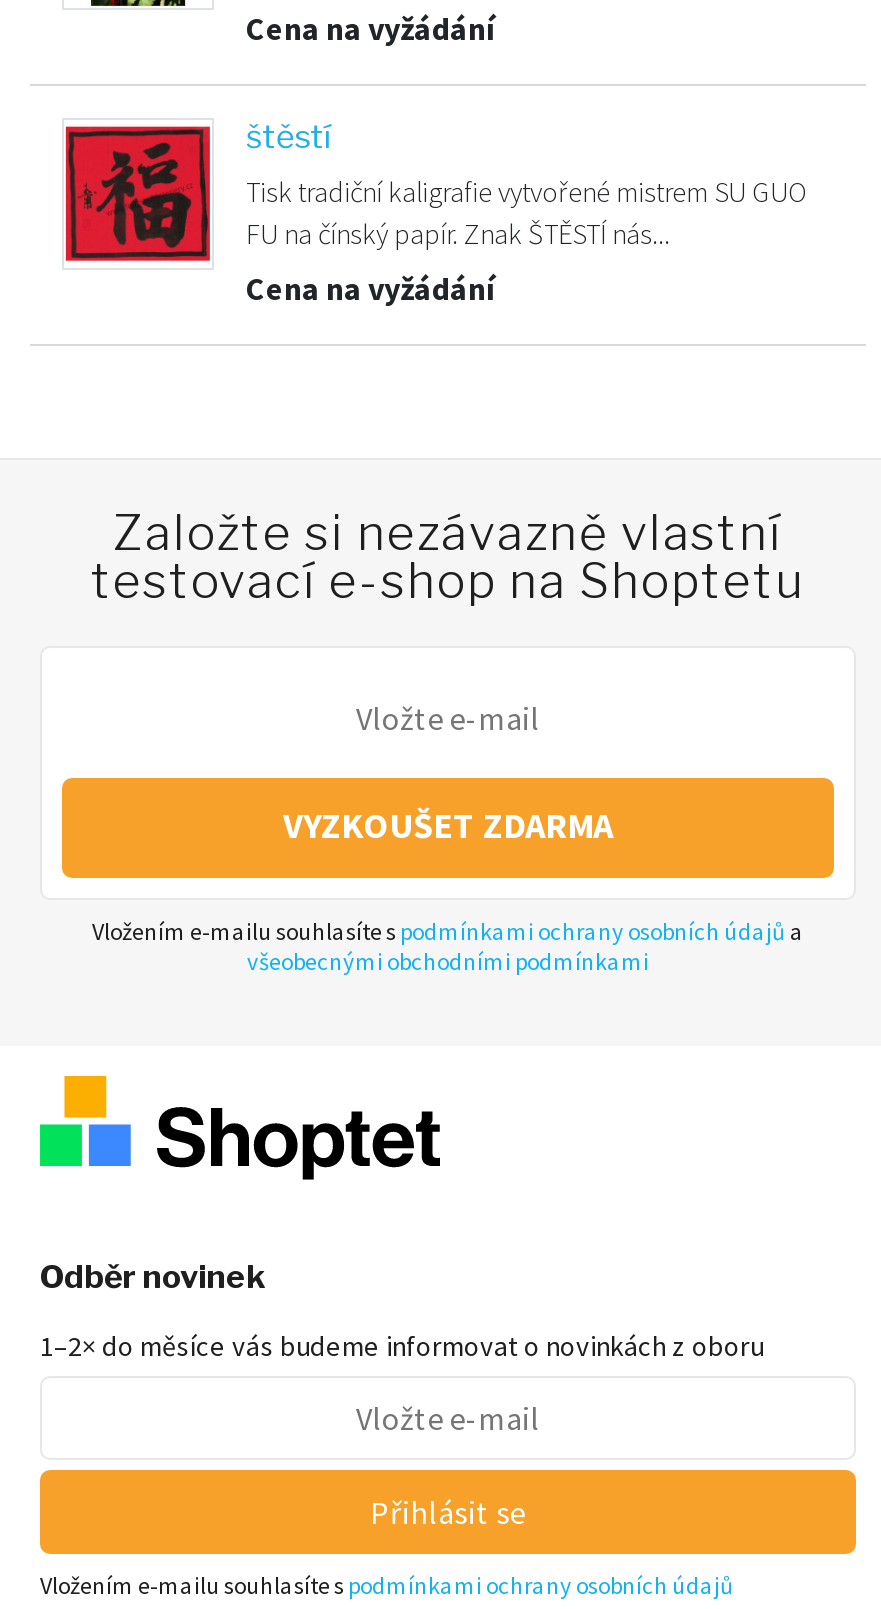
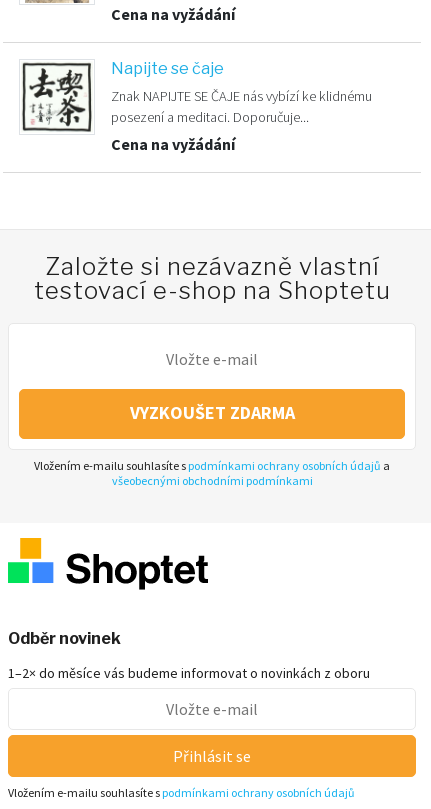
- [image]
- štěstí
+ [image]
+ Napijte se čaje

- Tisk tradiční kaligrafie vytvořené mistrem SU GUO
- FU na čínský papír. Znak ŠTĚSTÍ nás...
+ Znak NAPIJTE SE ČAJE nás vybízí ke klidnému
+ posezení a meditaci. Doporučuje...
